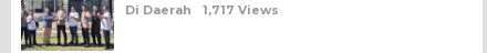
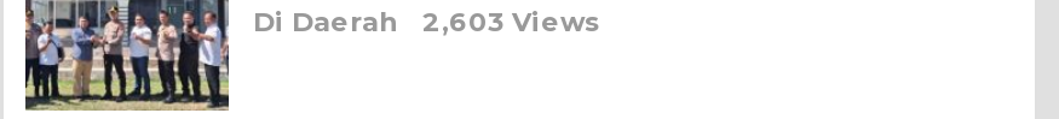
- Di Daerah 1,717 Views
+ Di Daerah 2,603 Views
